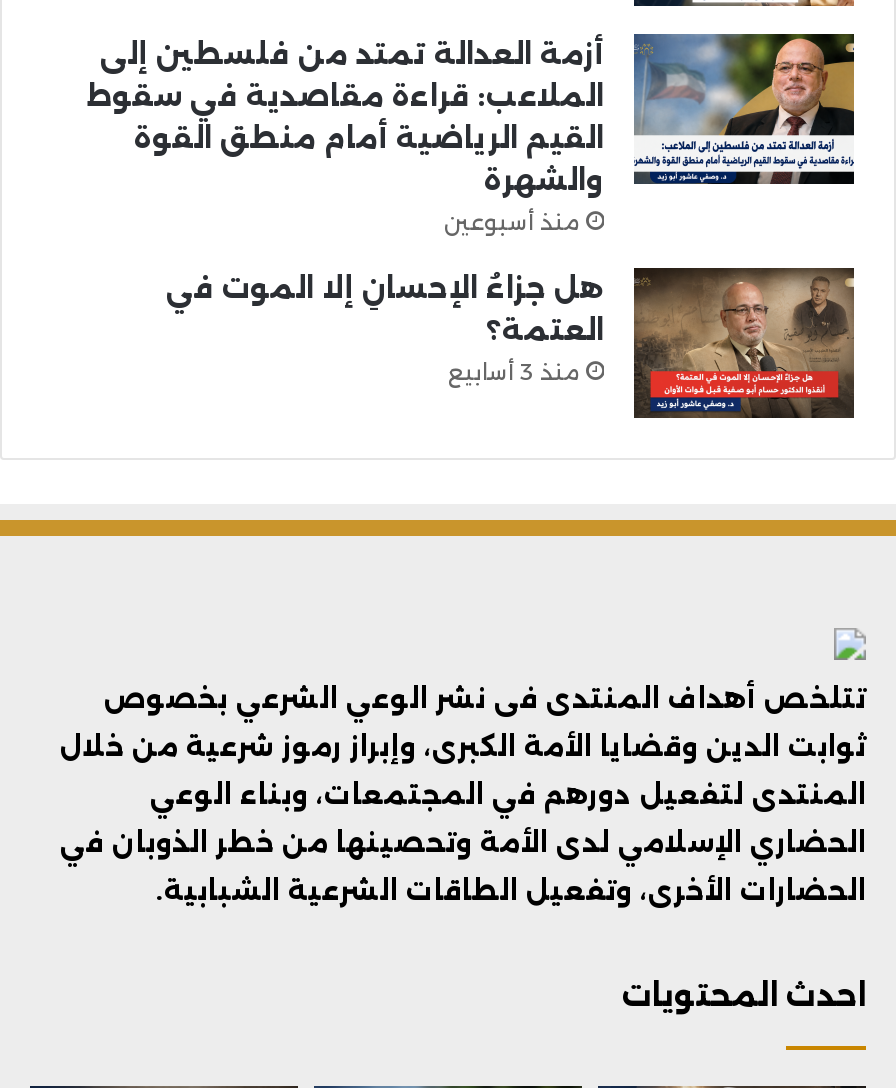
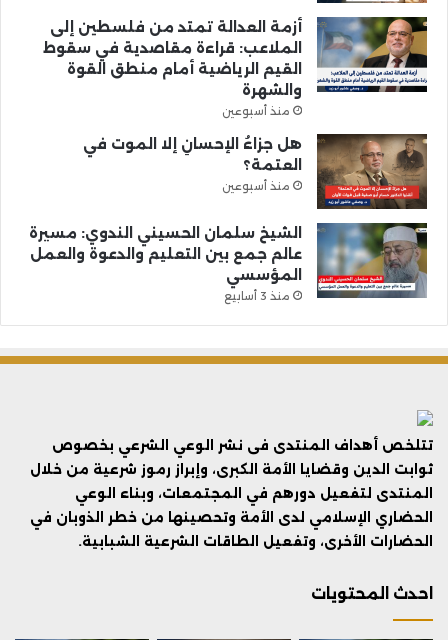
+ [image]
+ منذ أسبوعين
+ الشيخ سلمان الحسيني الندوي: مسيرة
+ عالم جمع بين التعليم والدعوة والعمل
+ المؤسسي
